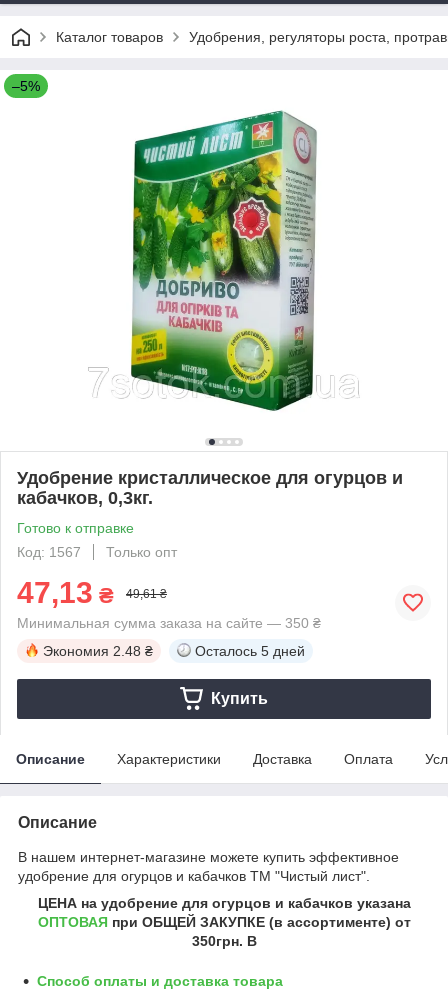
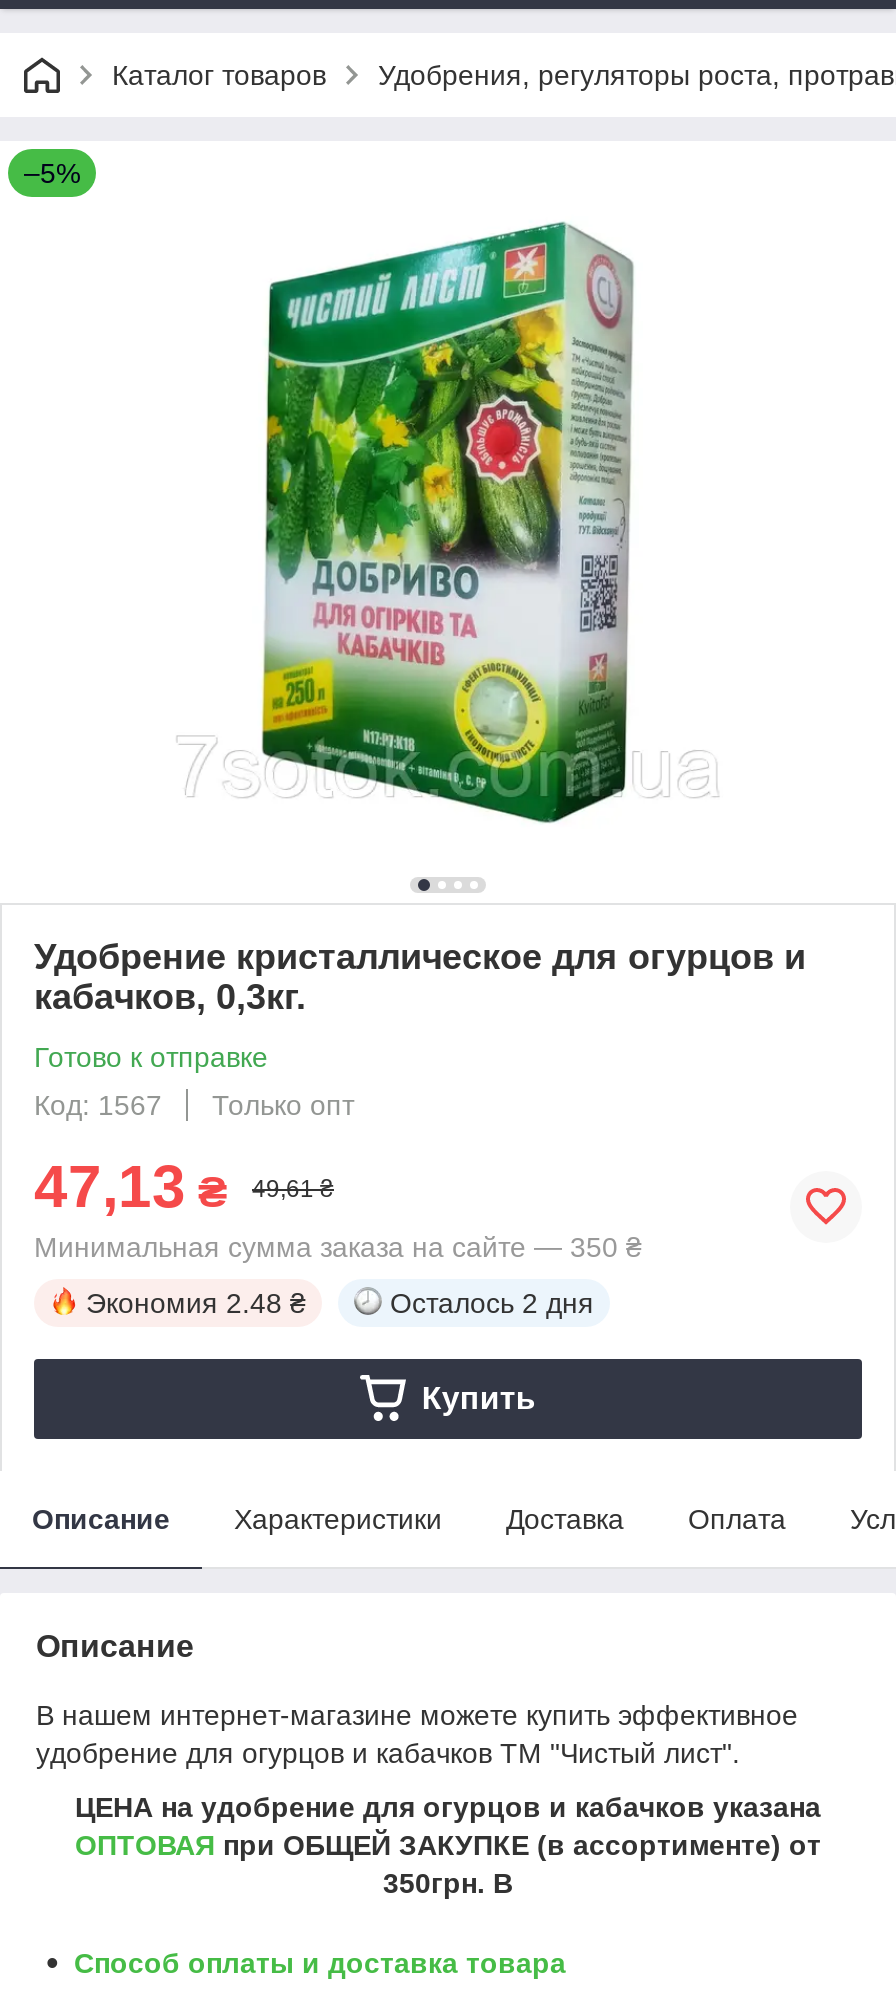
- Осталось 5 дней
+ Осталось 2 дня
